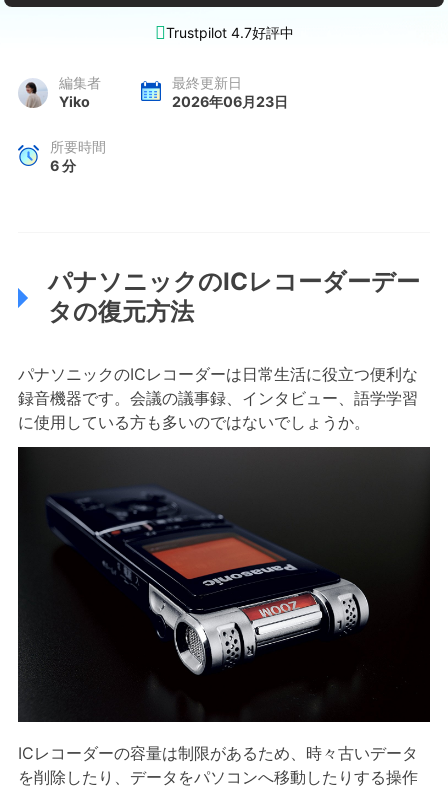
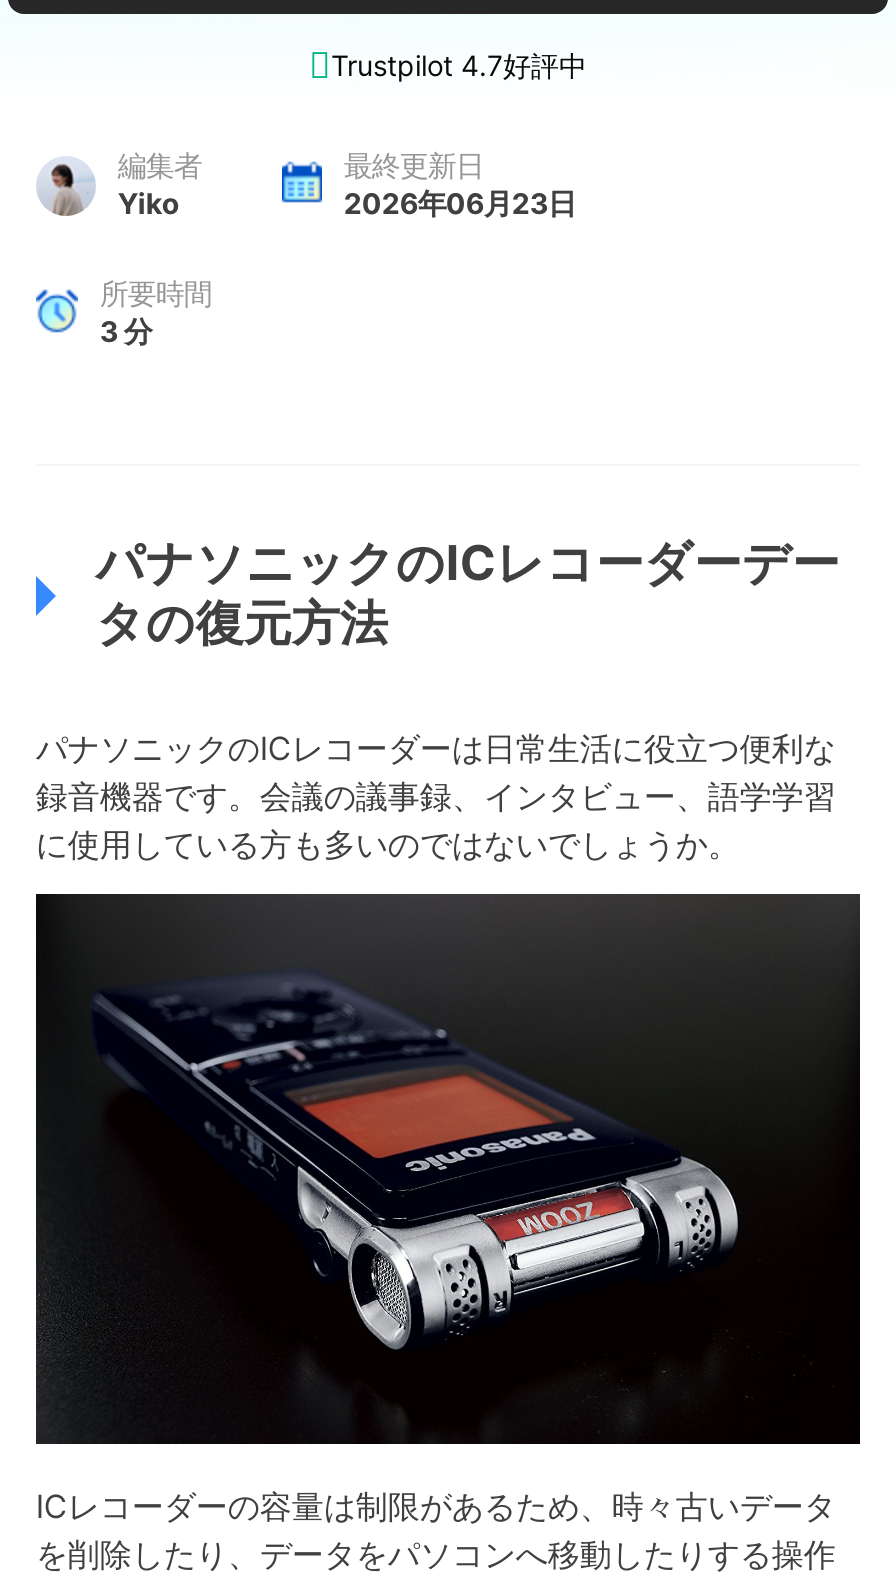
- 6分
+ 3分
